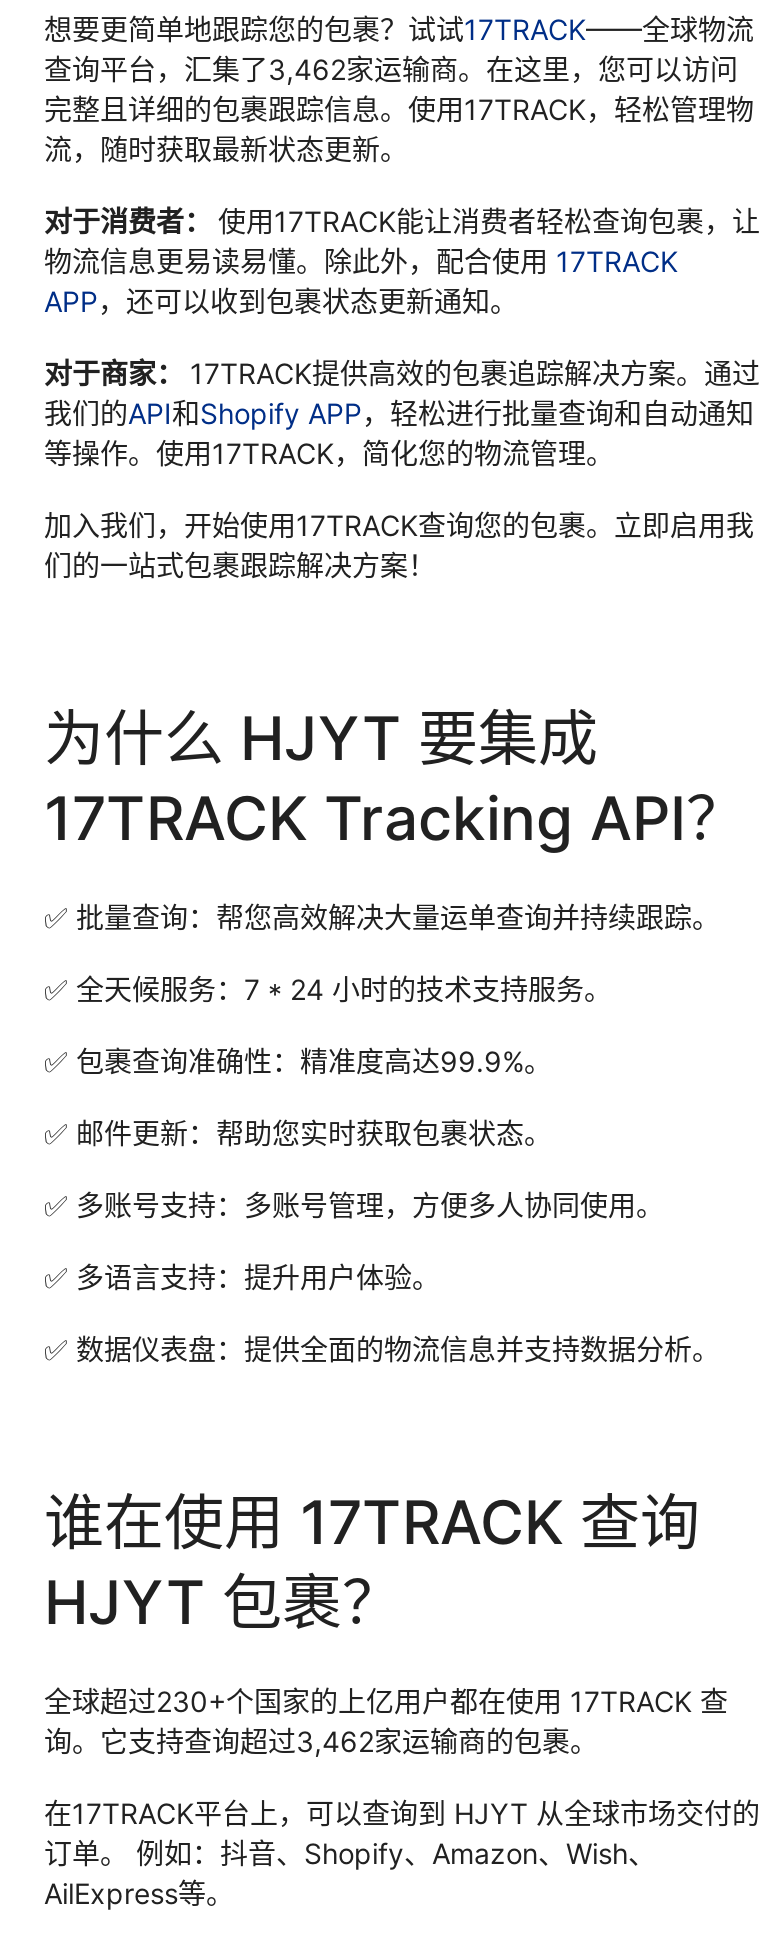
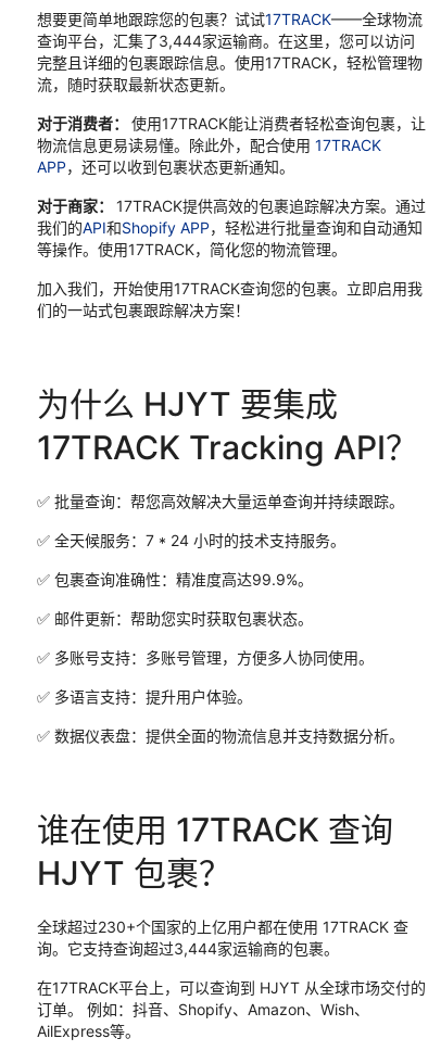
- 查询平台，汇集了3,462家运输商。在这里，您可以访问
+ 查询平台，汇集了3,444家运输商。在这里，您可以访问

- 询。它支持查询超过3,462家运输商的包裹。
+ 询。它支持查询超过3,444家运输商的包裹。
